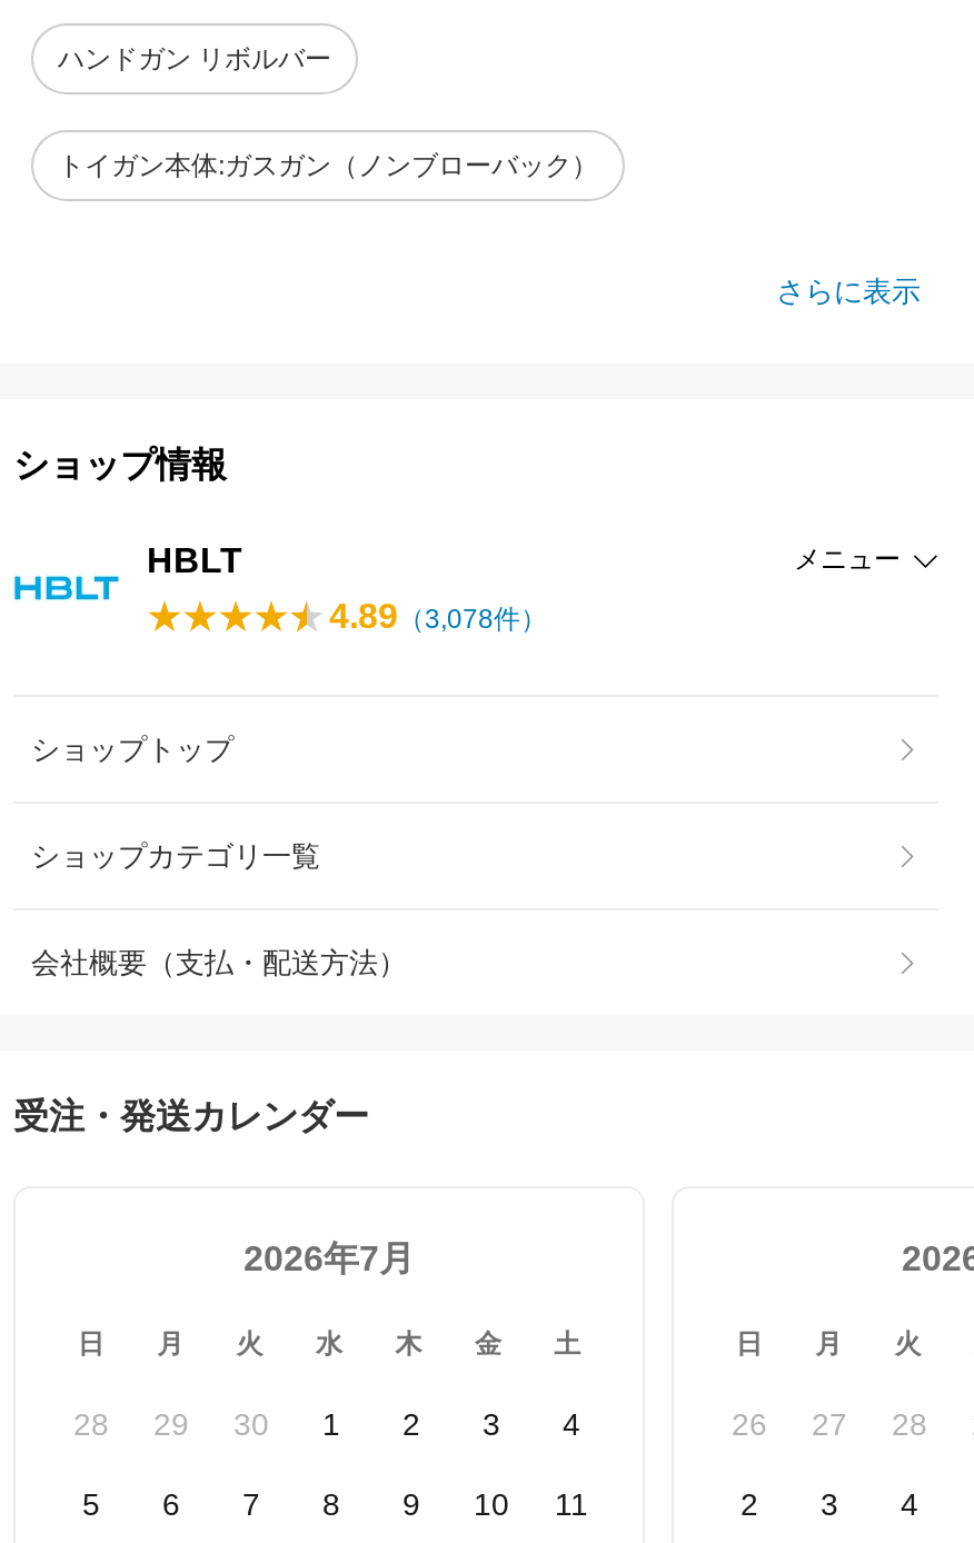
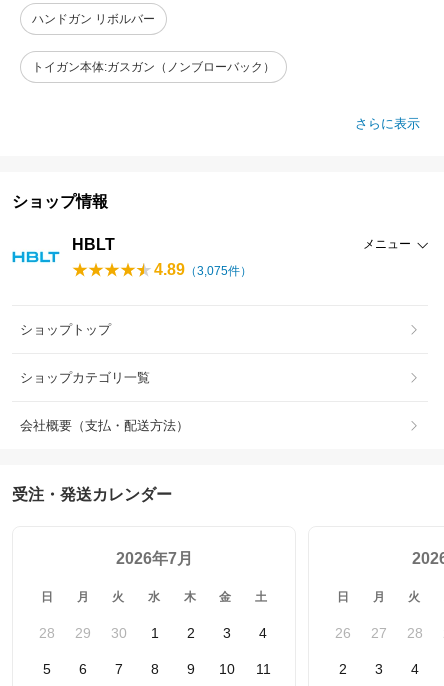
- 4.89（3,078件）
+ 4.89（3,075件）
